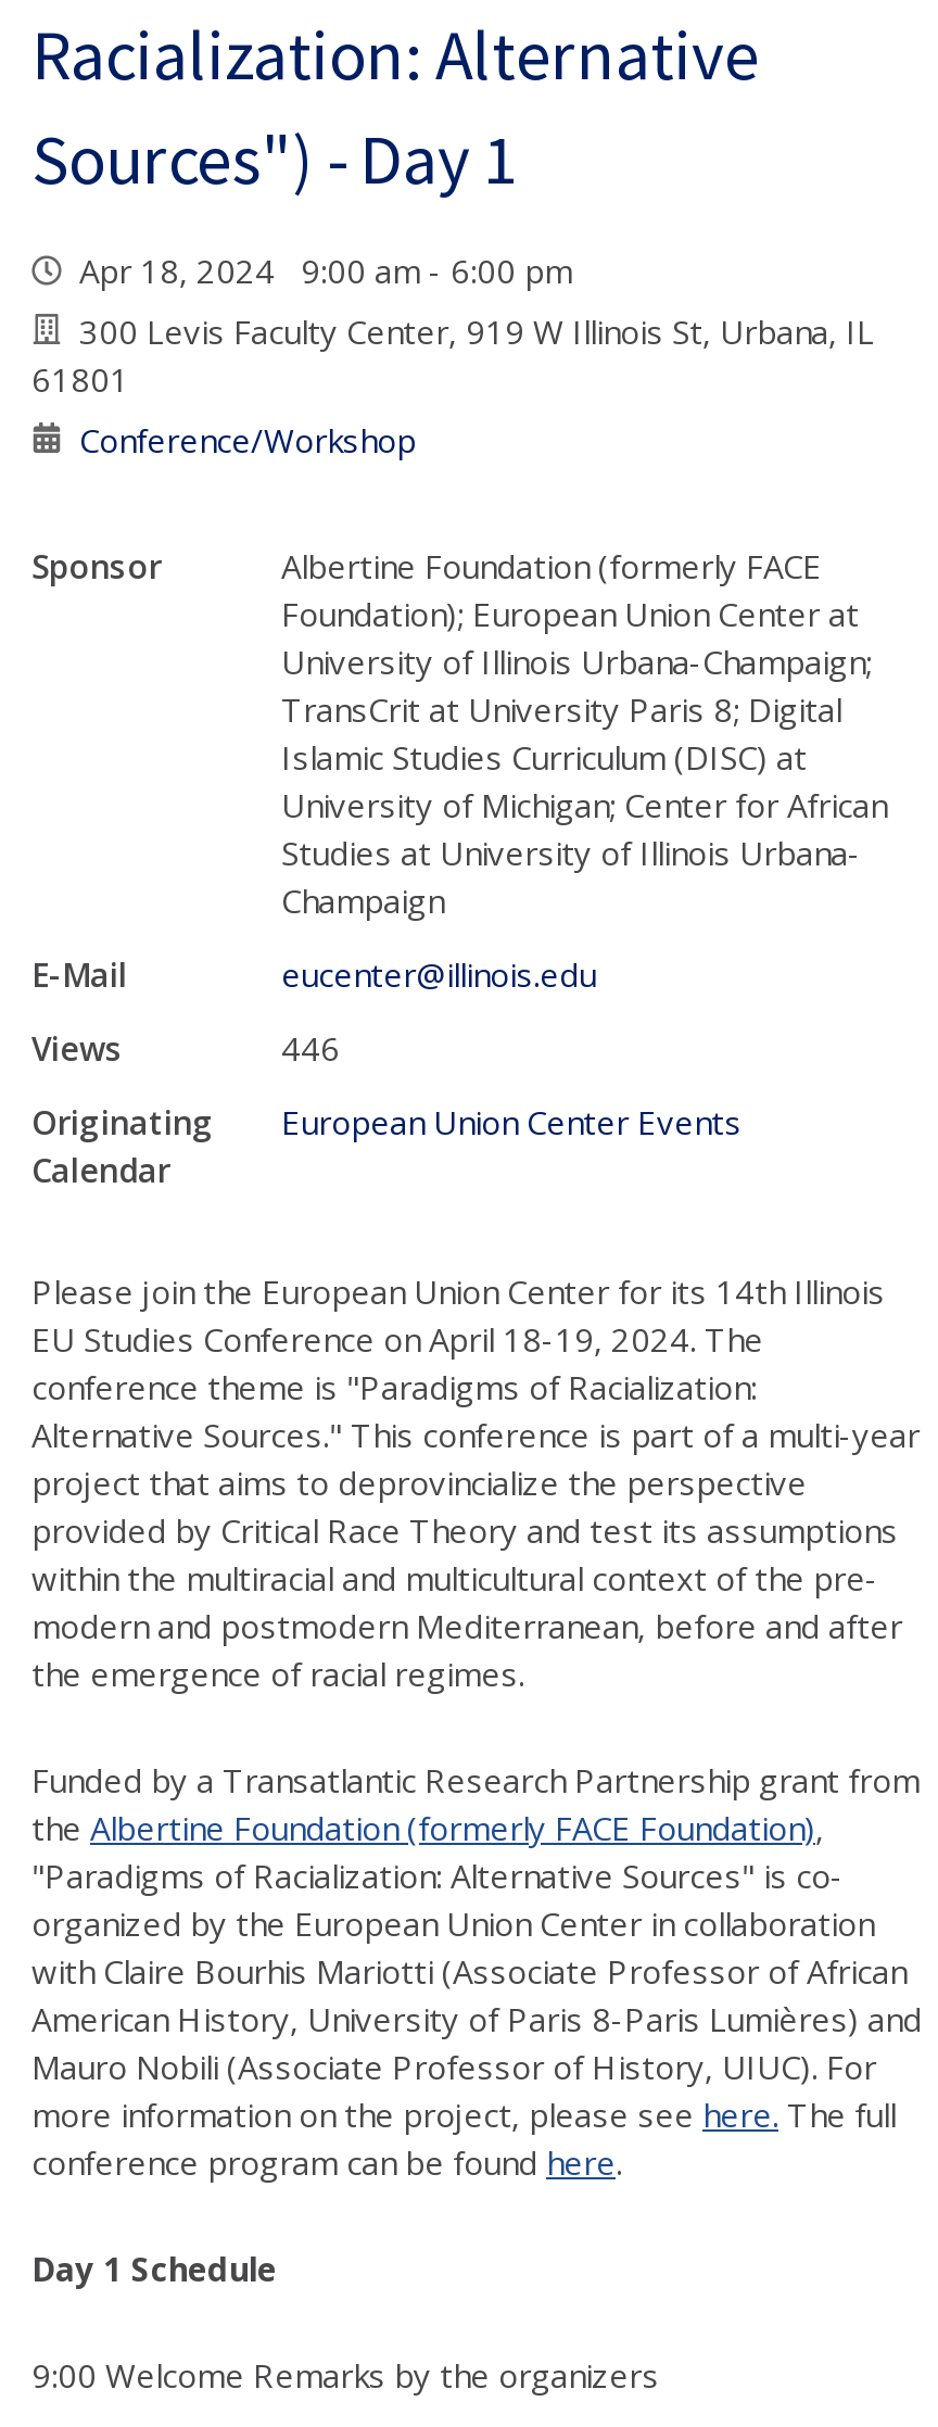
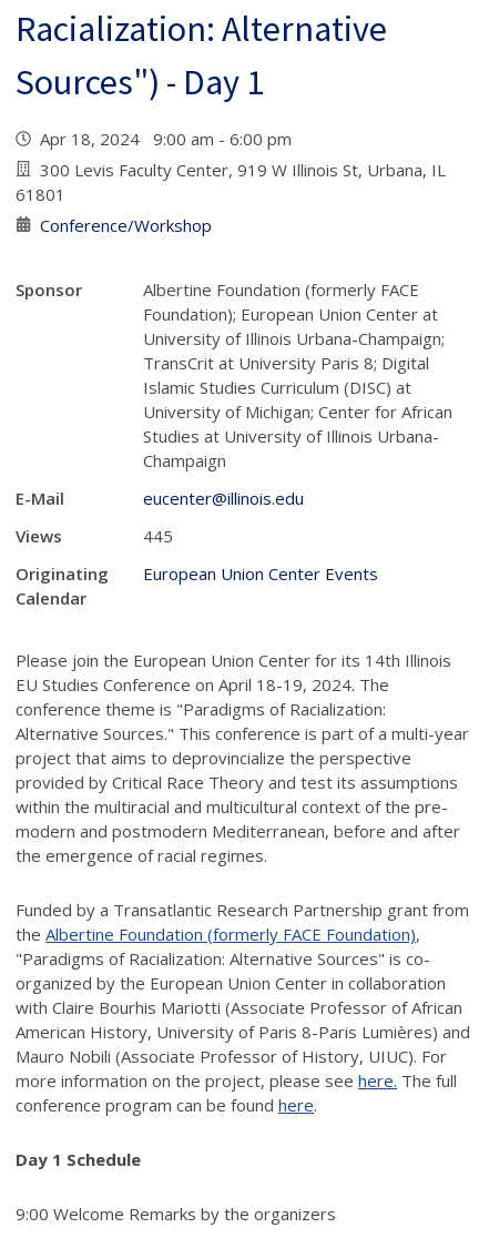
- 446
+ 445
